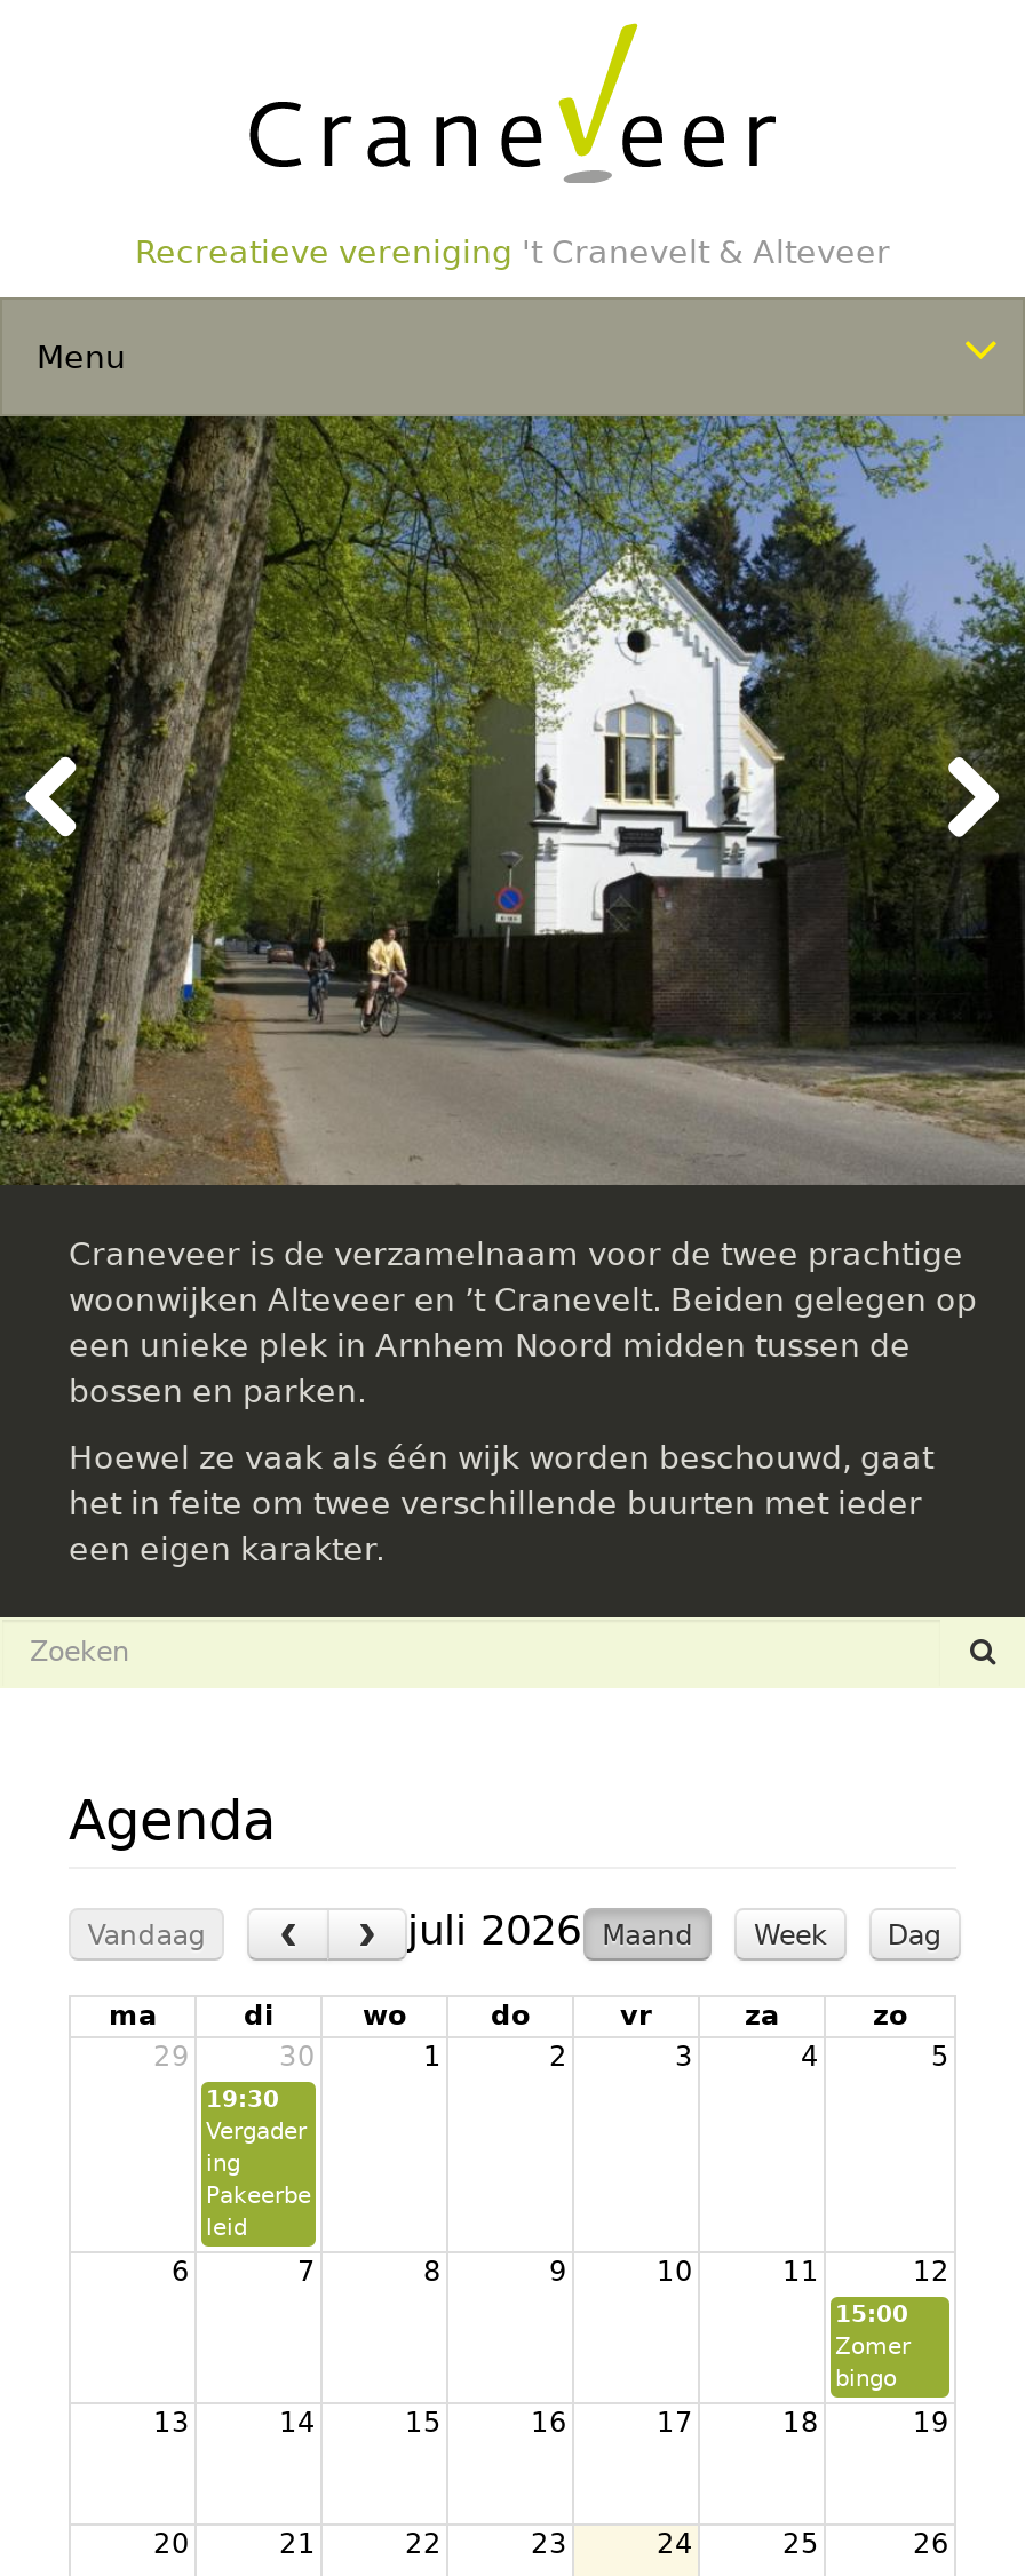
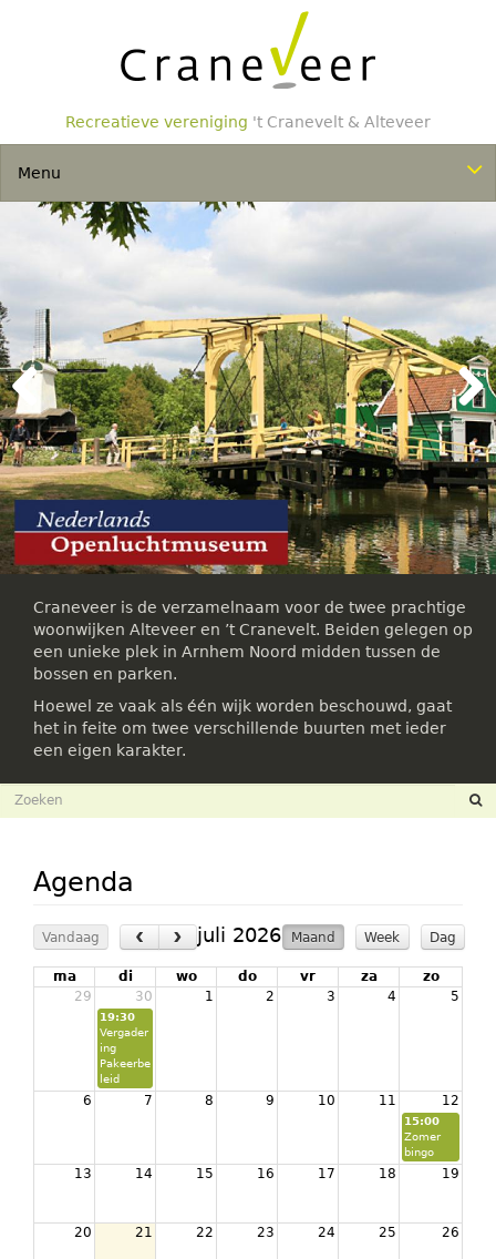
- [image]
+ [image]
